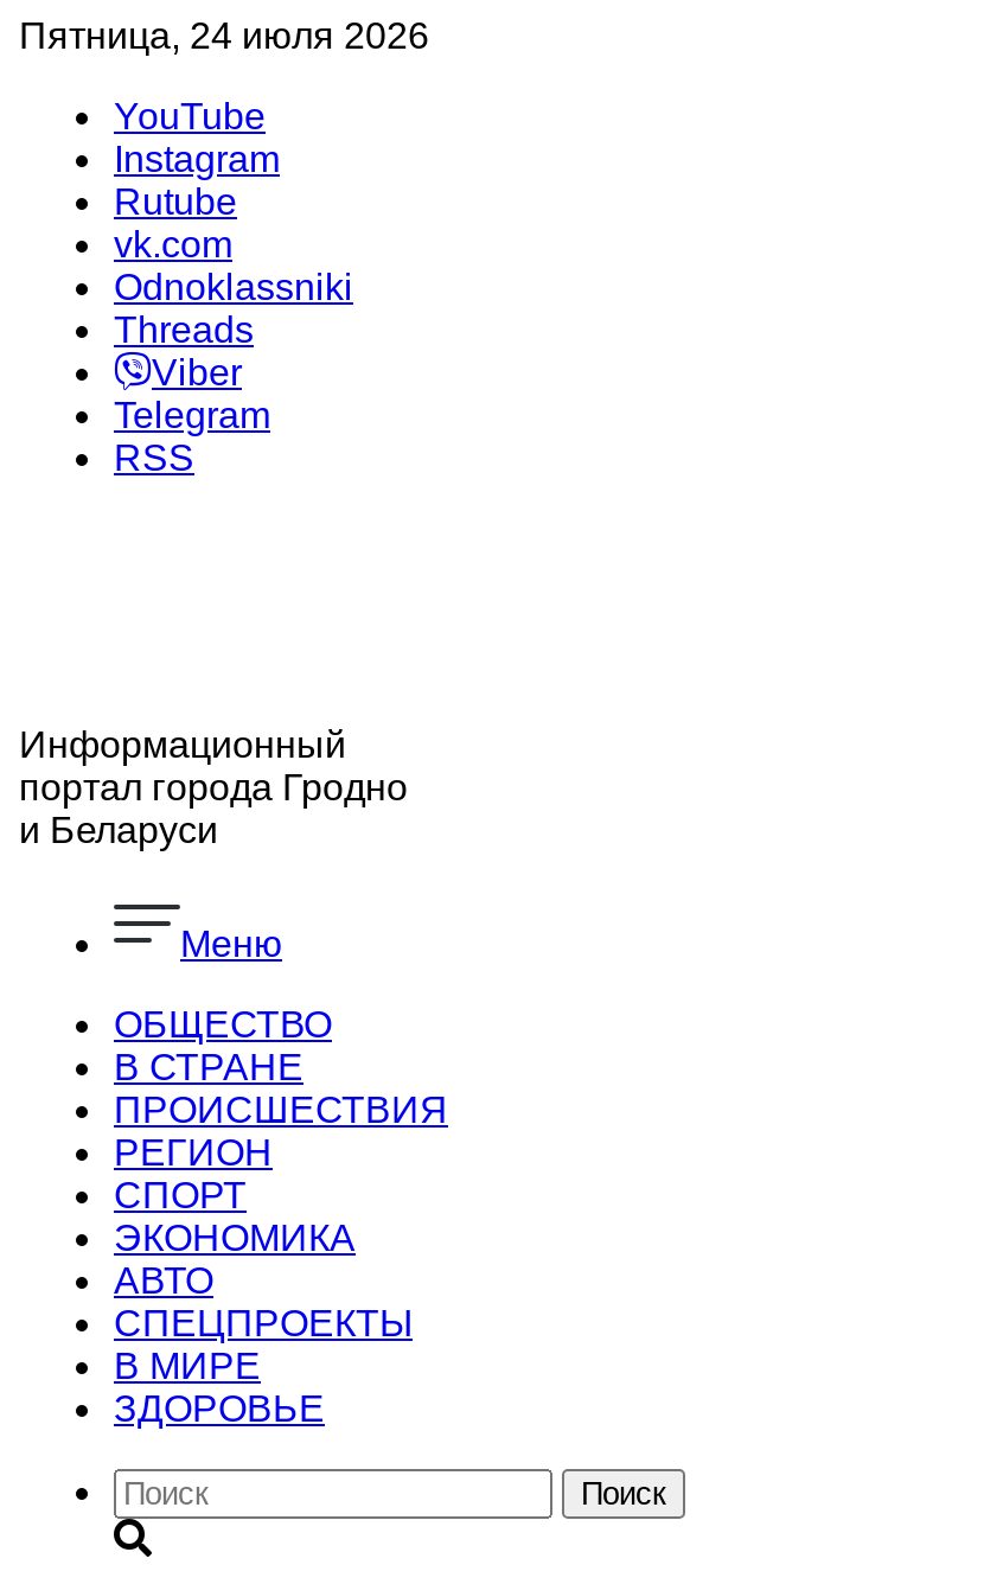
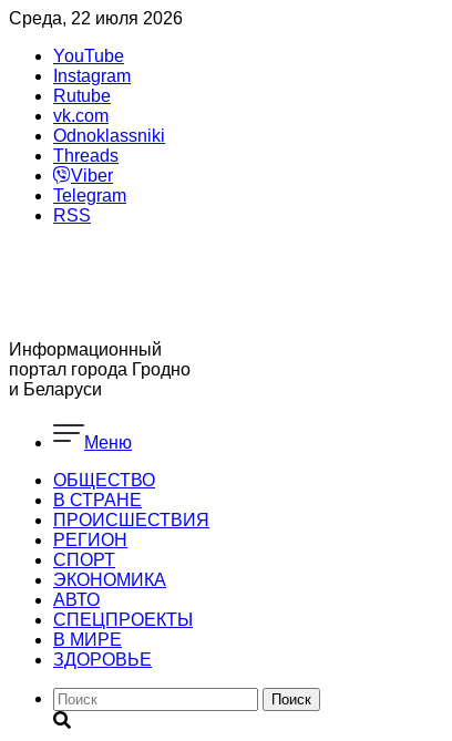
- Пятница, 24 июля 2026
+ Среда, 22 июля 2026
